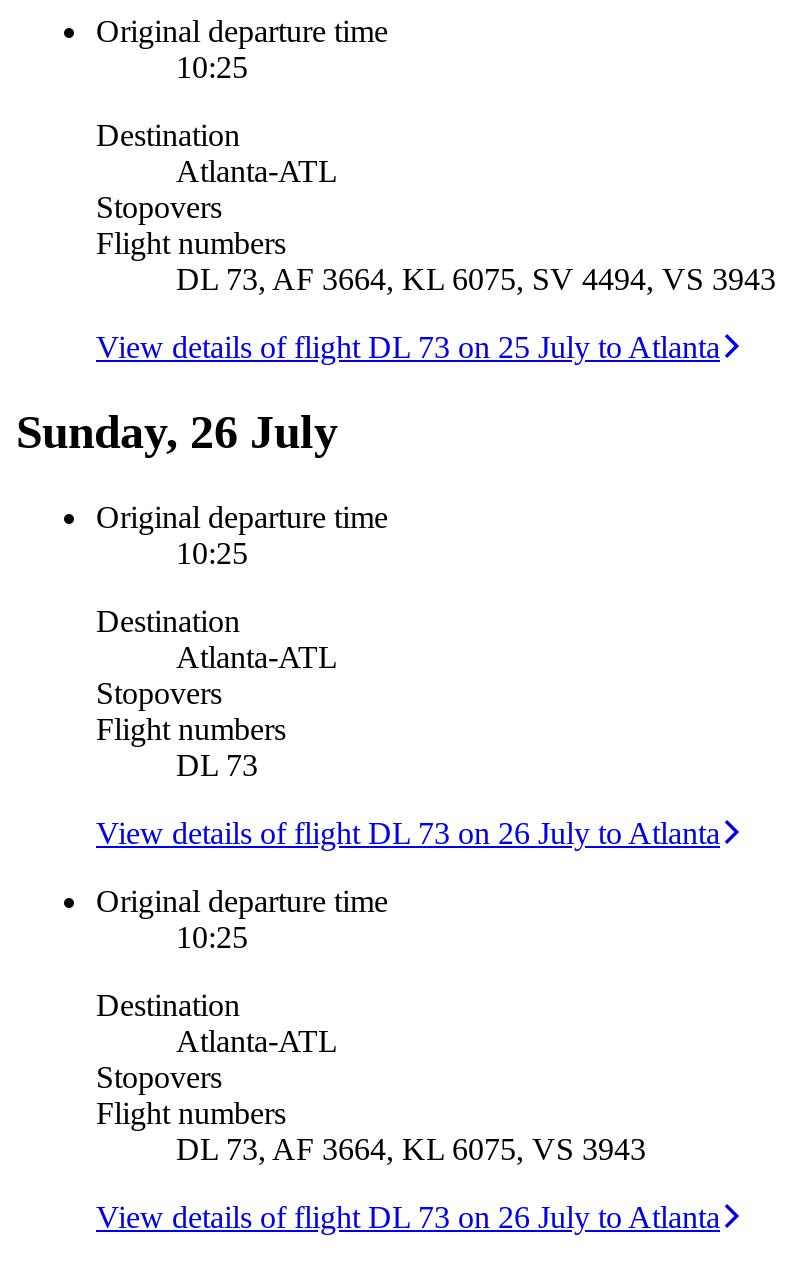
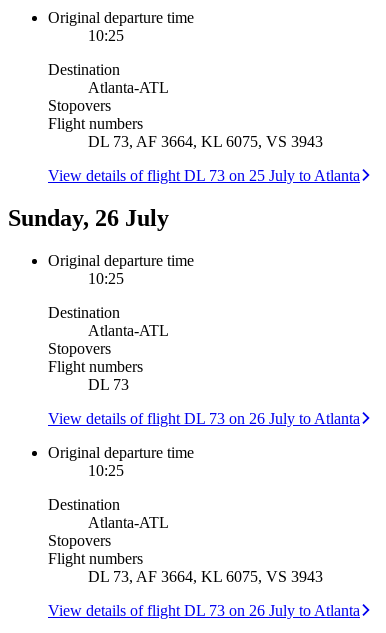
- DL 73, AF 3664, KL 6075, SV 4494, VS 3943
+ DL 73, AF 3664, KL 6075, VS 3943
